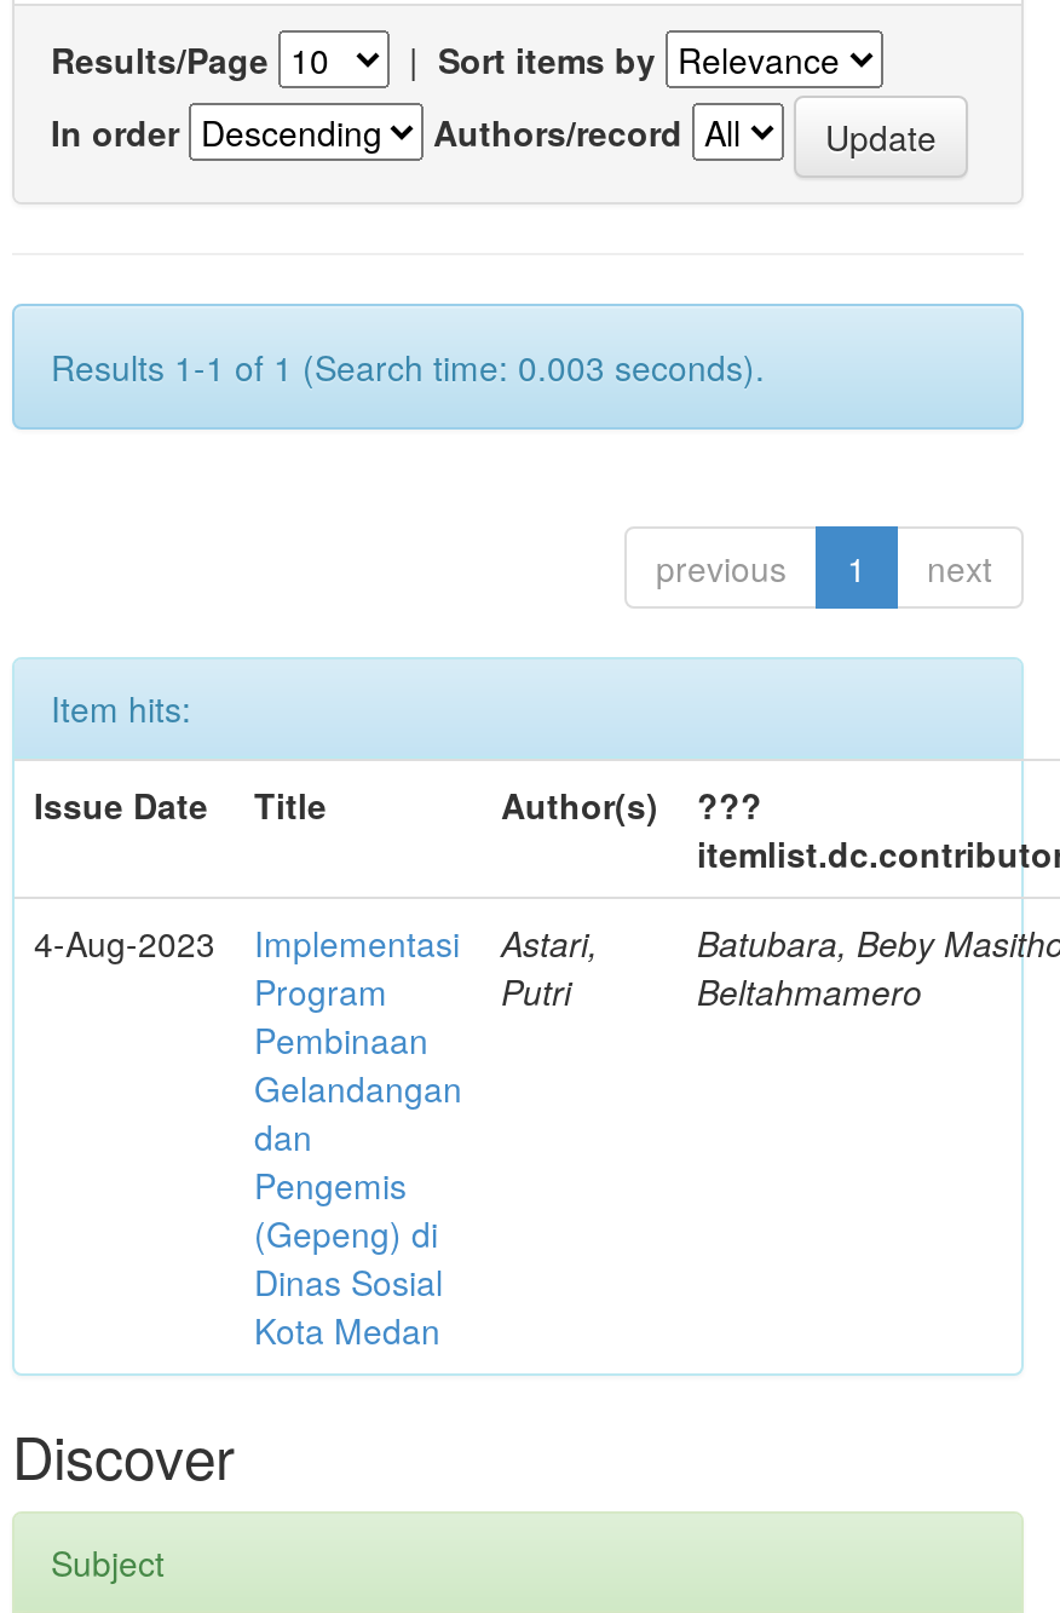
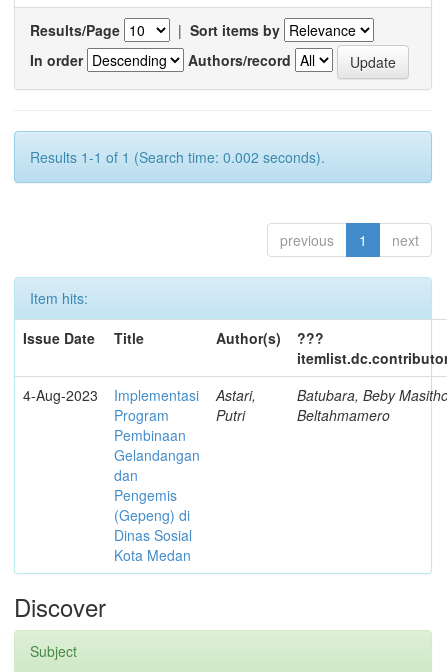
- Results 1-1 of 1 (Search time: 0.003 seconds).
+ Results 1-1 of 1 (Search time: 0.002 seconds).
